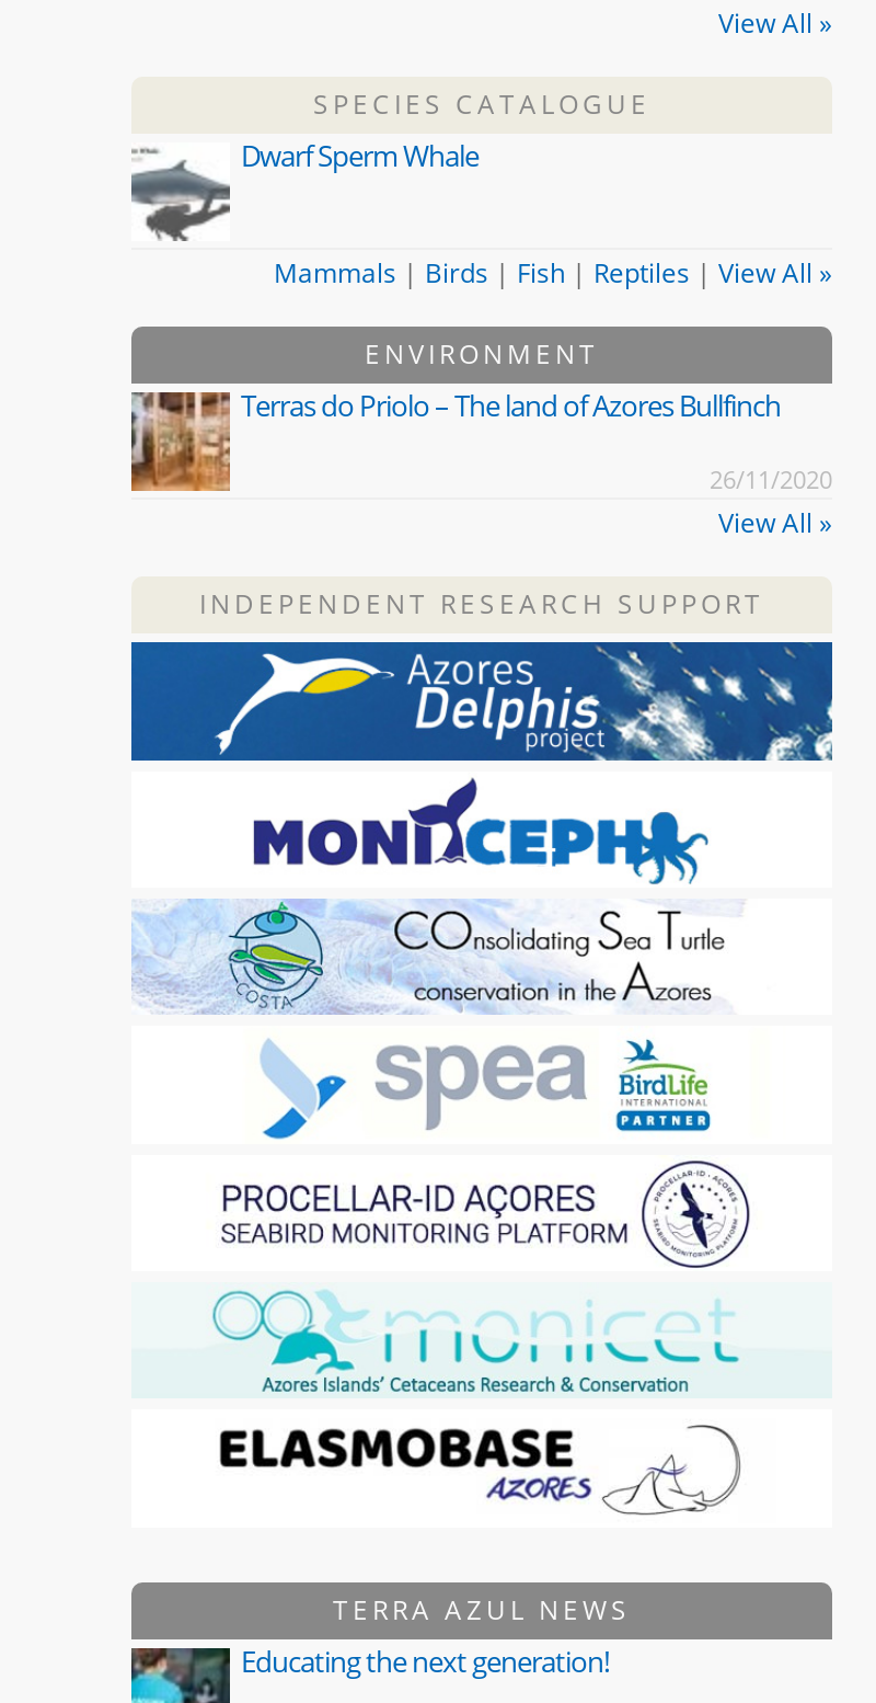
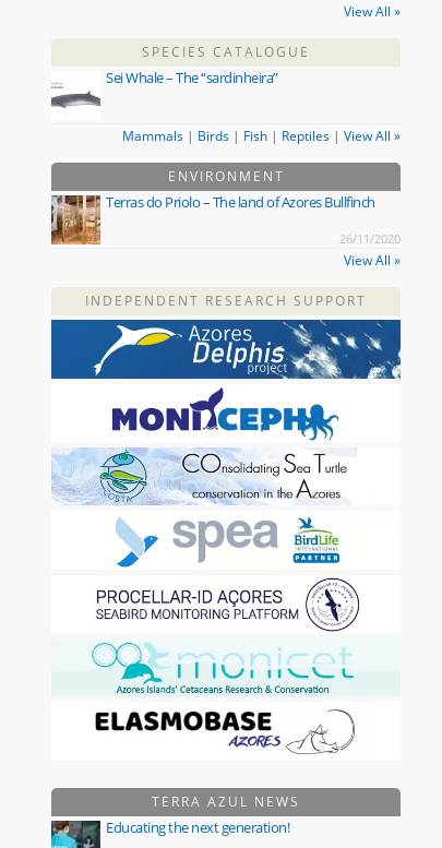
- [image]
- Dwarf Sperm Whale
+ [image]
+ Sei Whale – The “sardinheira”
